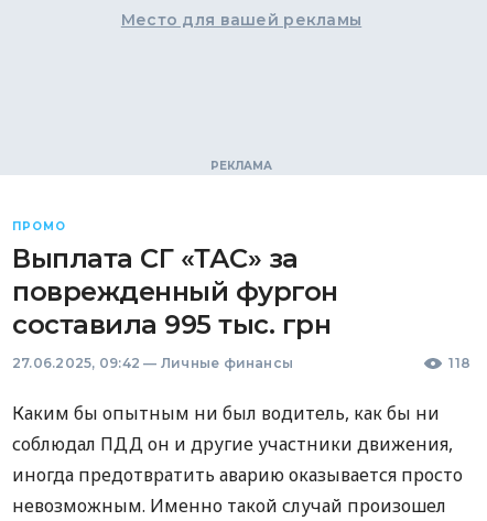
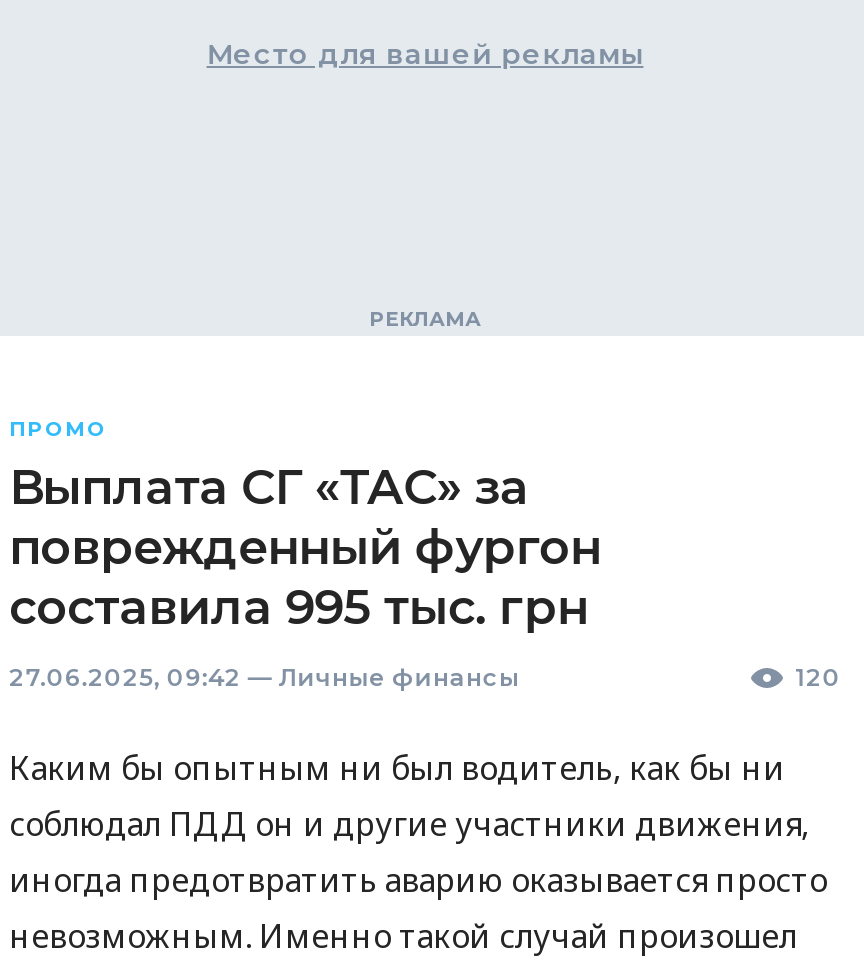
- 118
+ 120
